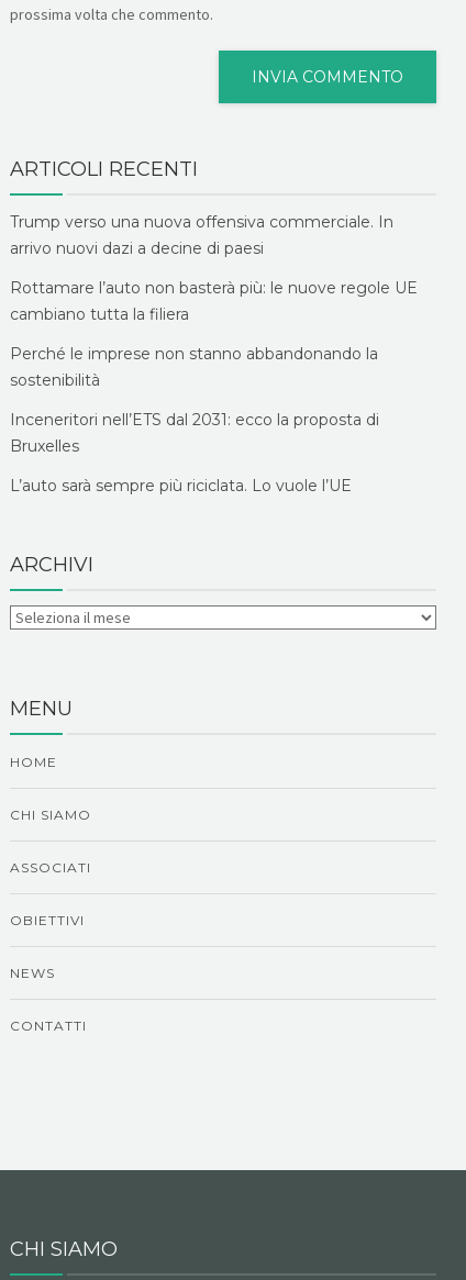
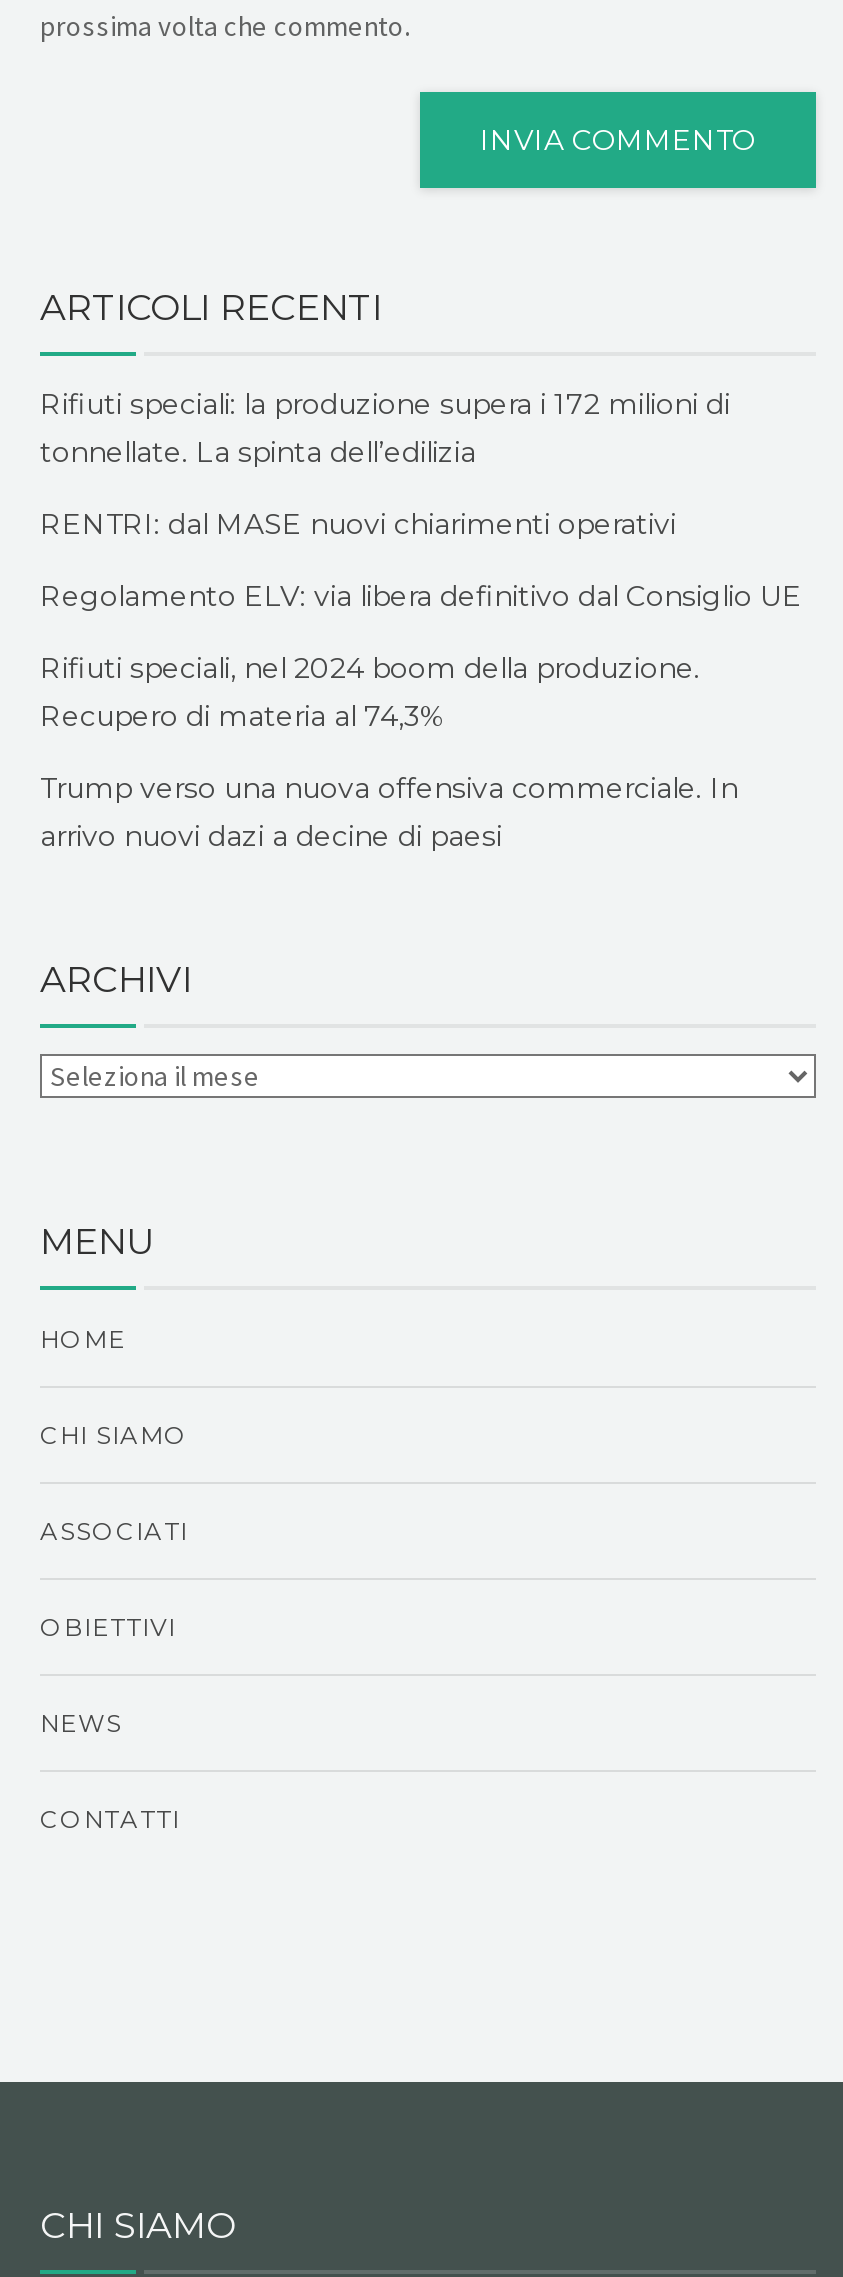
+ Rifiuti speciali: la produzione supera i 172 milioni di
+ tonnellate. La spinta dell’edilizia
+ RENTRI: dal MASE nuovi chiarimenti operativi
+ Regolamento ELV: via libera definitivo dal Consiglio UE
+ Rifiuti speciali, nel 2024 boom della produzione.
+ Recupero di materia al 74,3%

moved down: Trump verso una nuova offensiva commerciale. In | arrivo nuovi dazi a decine di paesi

- Rottamare l’auto non basterà più: le nuove regole UE
- cambiano tutta la filiera
- Perché le imprese non stanno abbandonando la
- sostenibilità
- Inceneritori nell’ETS dal 2031: ecco la proposta di
- Bruxelles
- L’auto sarà sempre più riciclata. Lo vuole l’UE
